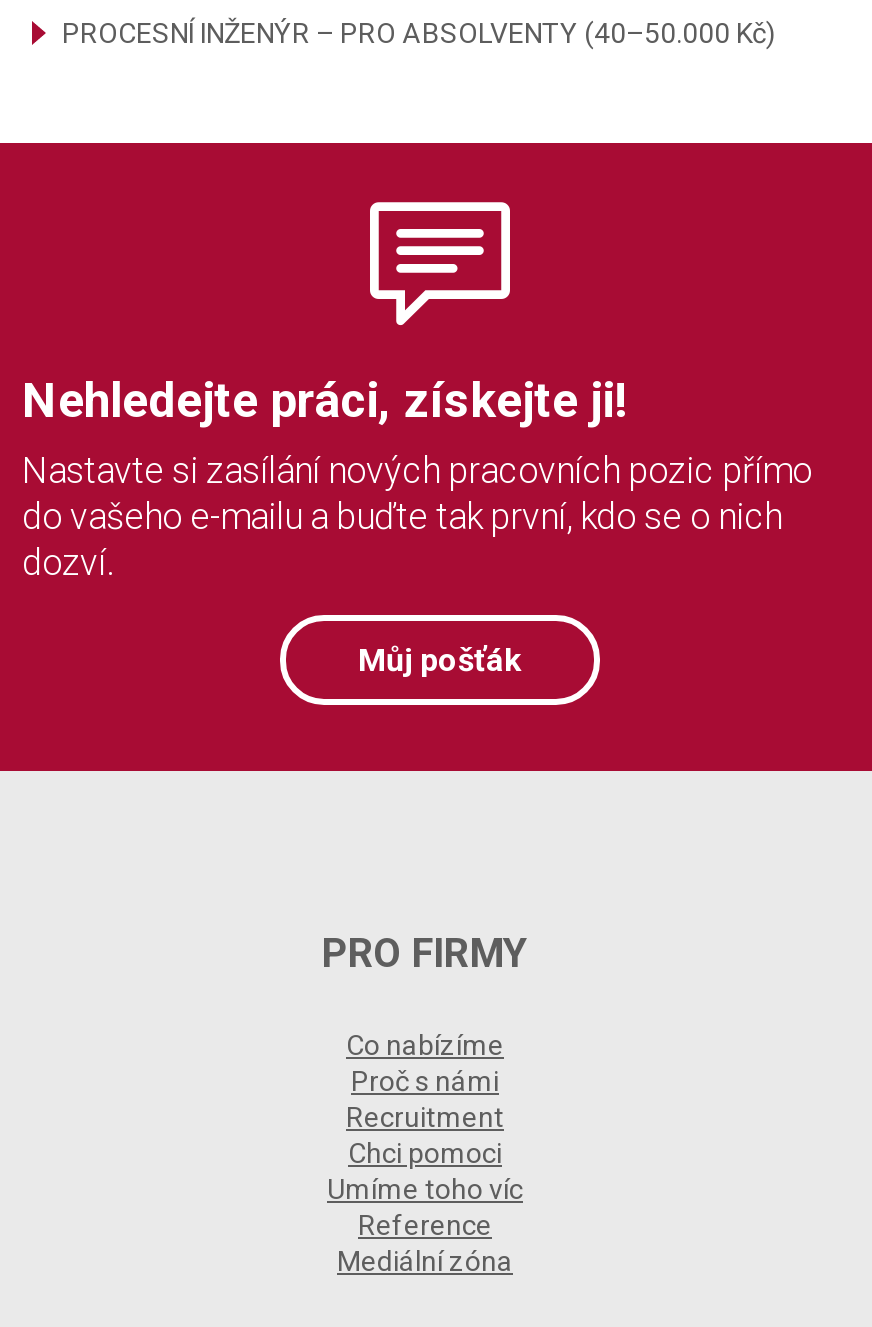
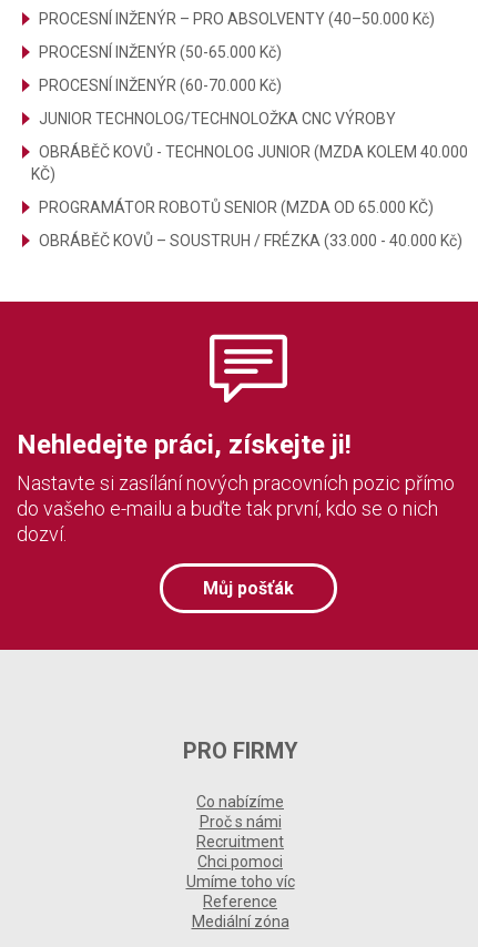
+ PROCESNÍ INŽENÝR (50-65.000 Kč)
+ PROCESNÍ INŽENÝR (60-70.000 Kč)
+ JUNIOR TECHNOLOG/TECHNOLOŽKA CNC VÝROBY
+ OBRÁBĚČ KOVŮ - TECHNOLOG JUNIOR (MZDA KOLEM 40.000
+ KČ)
+ PROGRAMÁTOR ROBOTŮ SENIOR (MZDA OD 65.000 KČ)
+ OBRÁBĚČ KOVŮ – SOUSTRUH / FRÉZKA (33.000 - 40.000 Kč)
